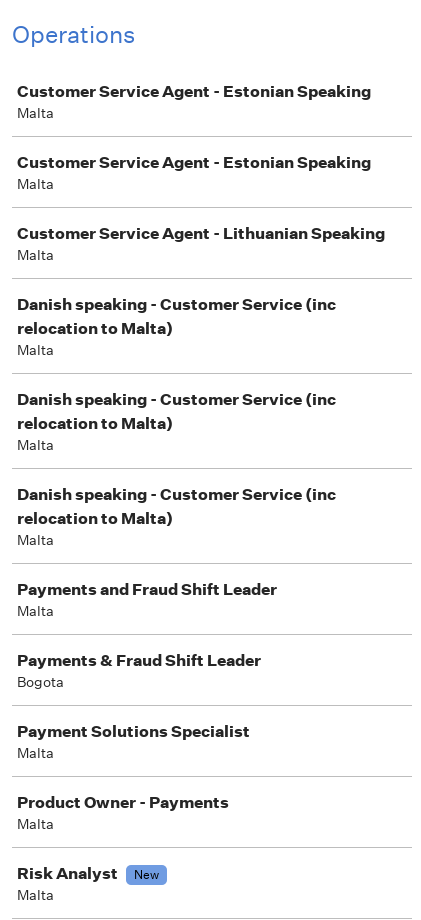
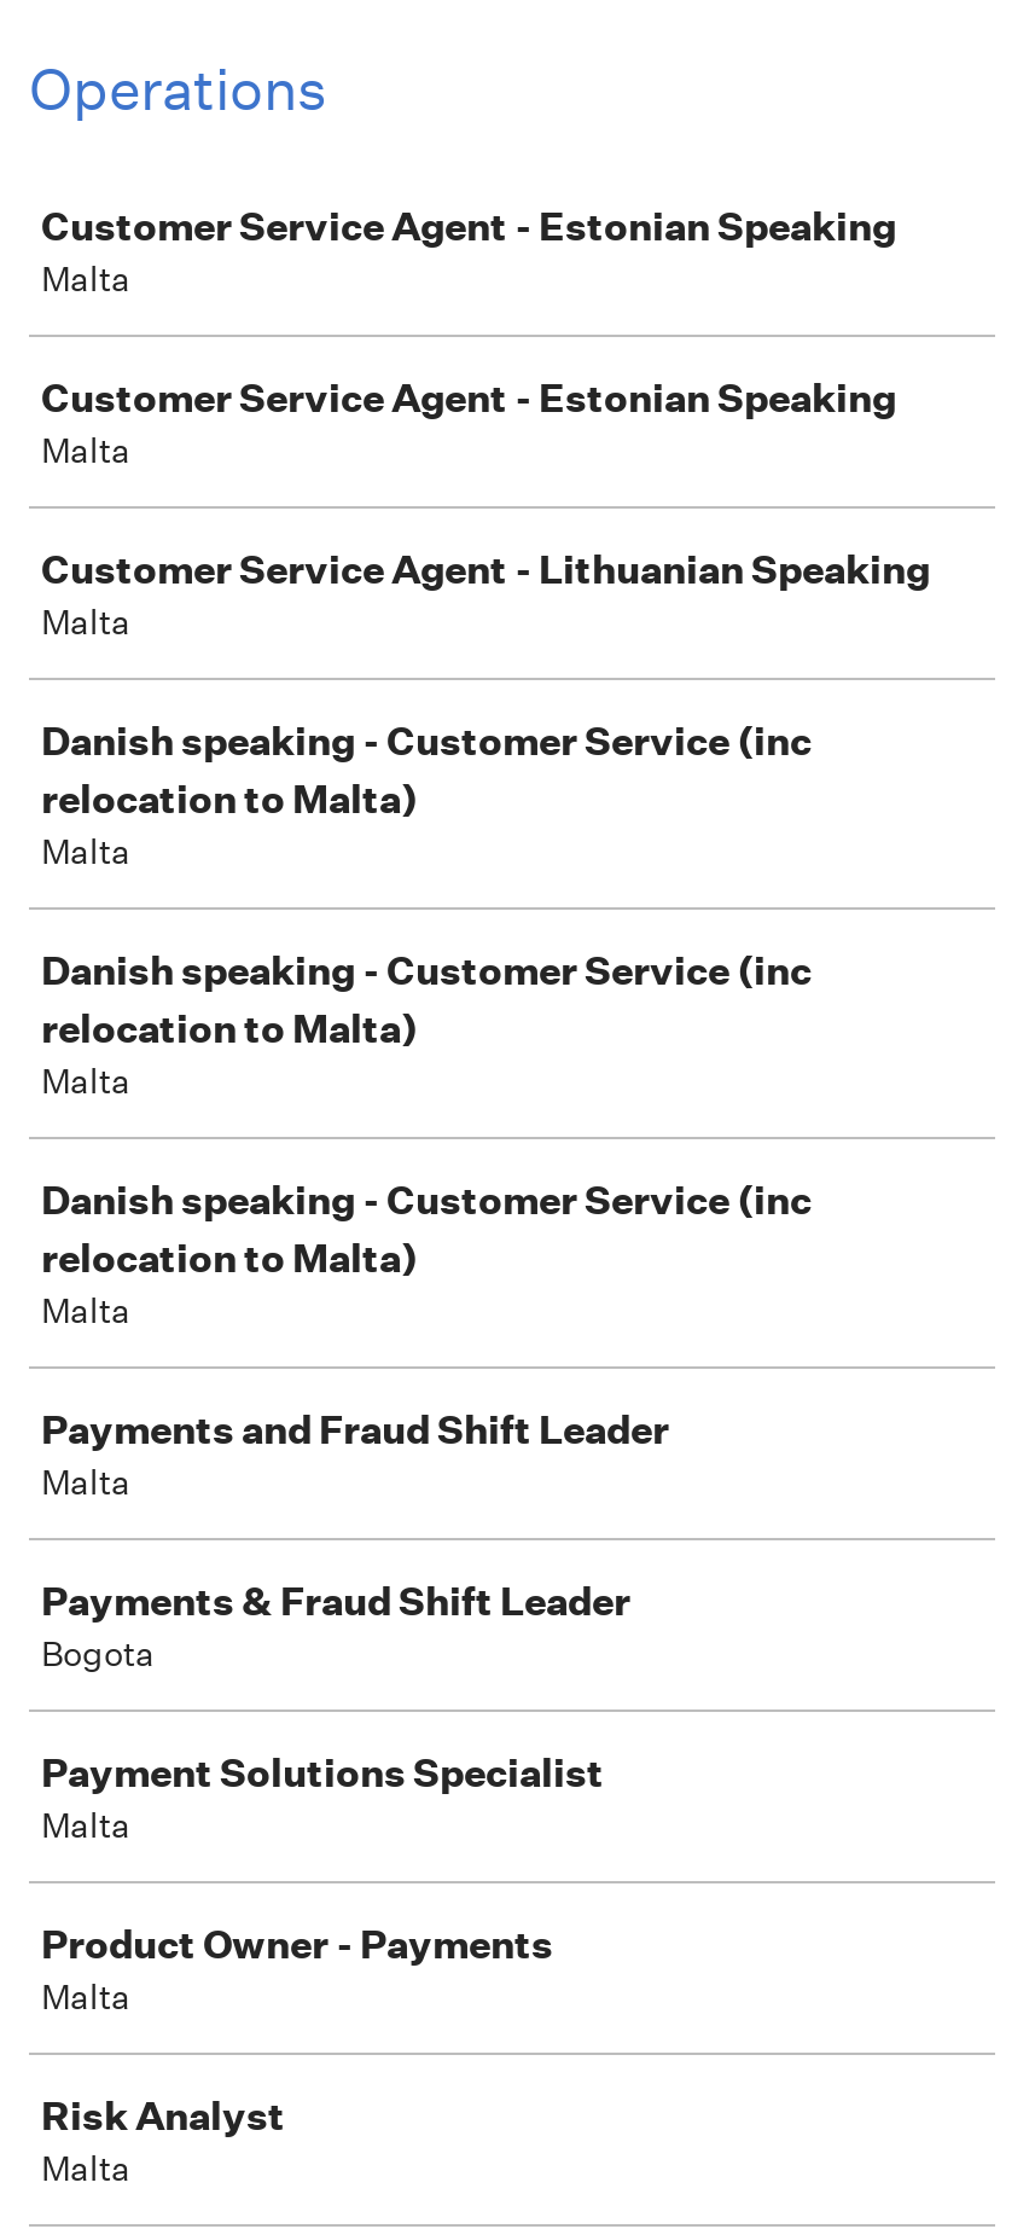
- New
